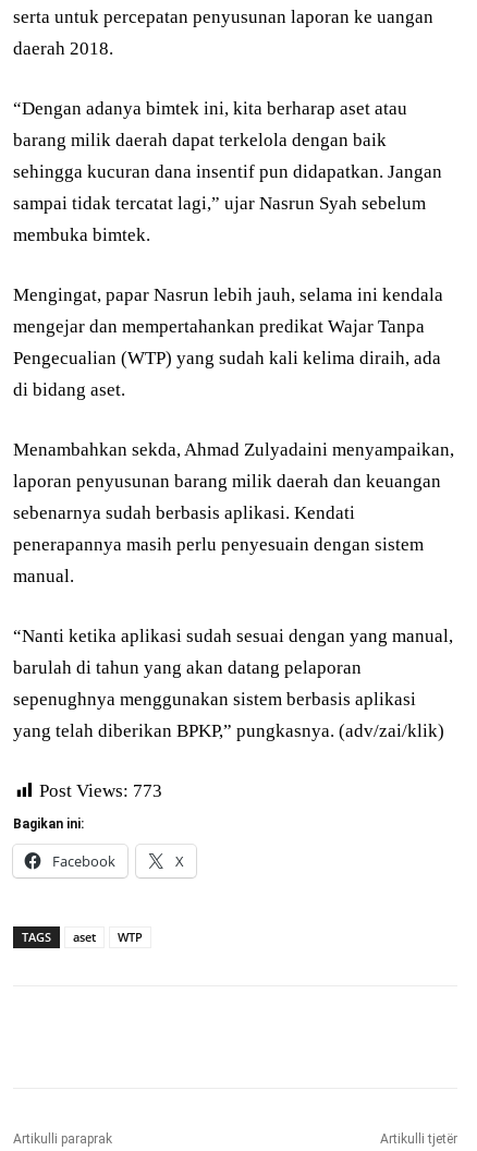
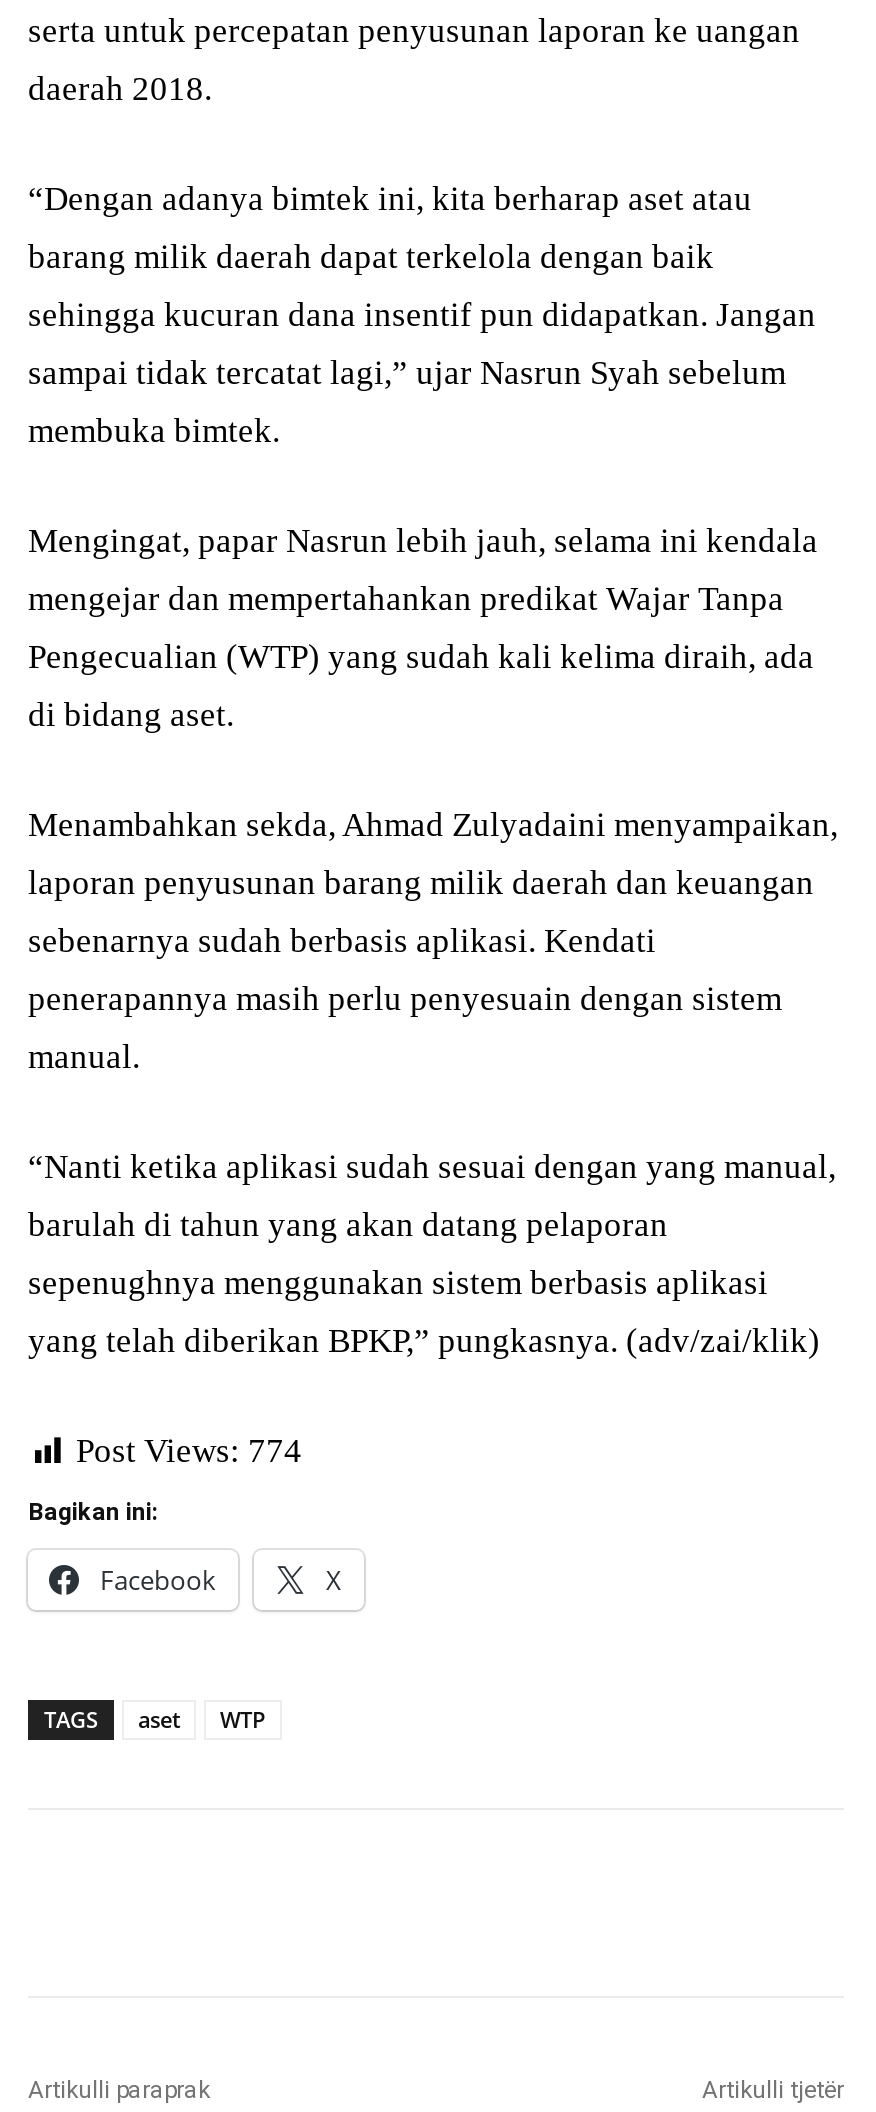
- Post Views: 773
+ Post Views: 774
